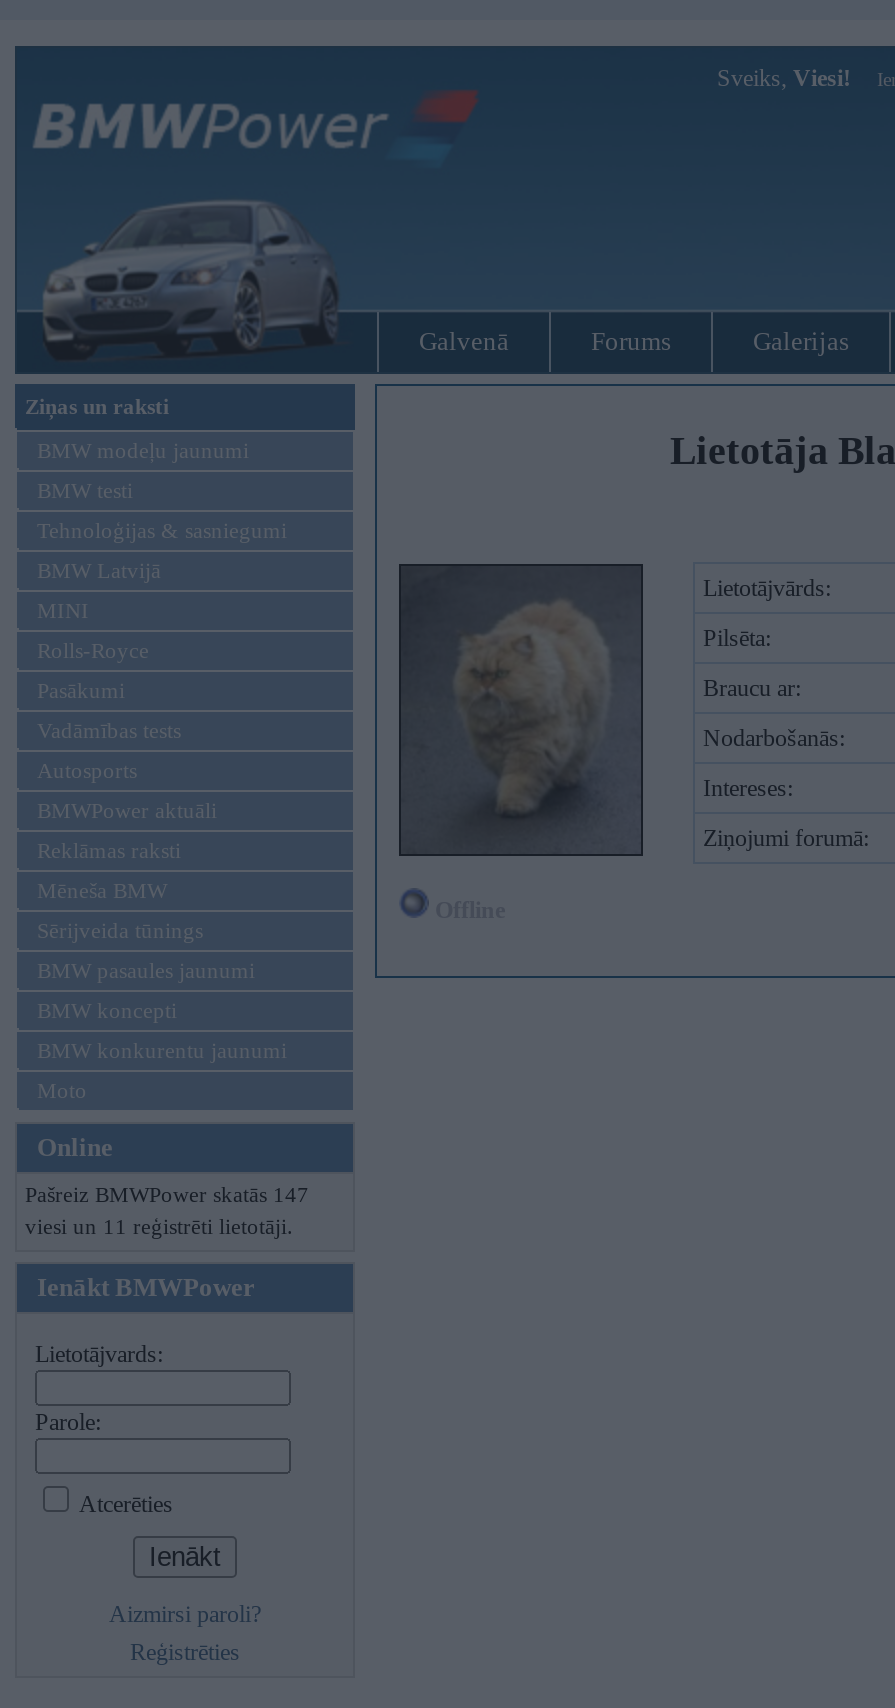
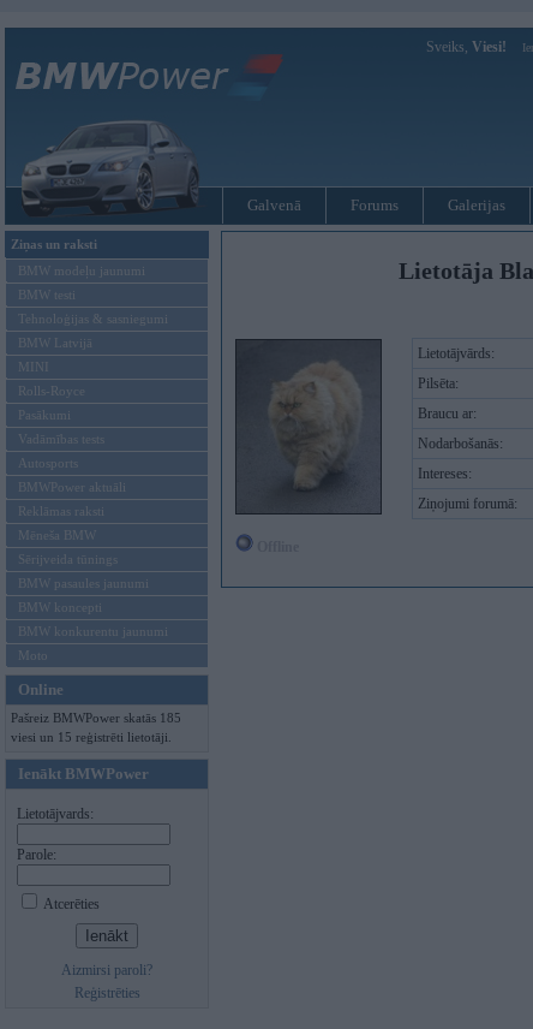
- Pašreiz BMWPower skatās 147
+ Pašreiz BMWPower skatās 185

- viesi un 11 reģistrēti lietotāji.
+ viesi un 15 reģistrēti lietotāji.
